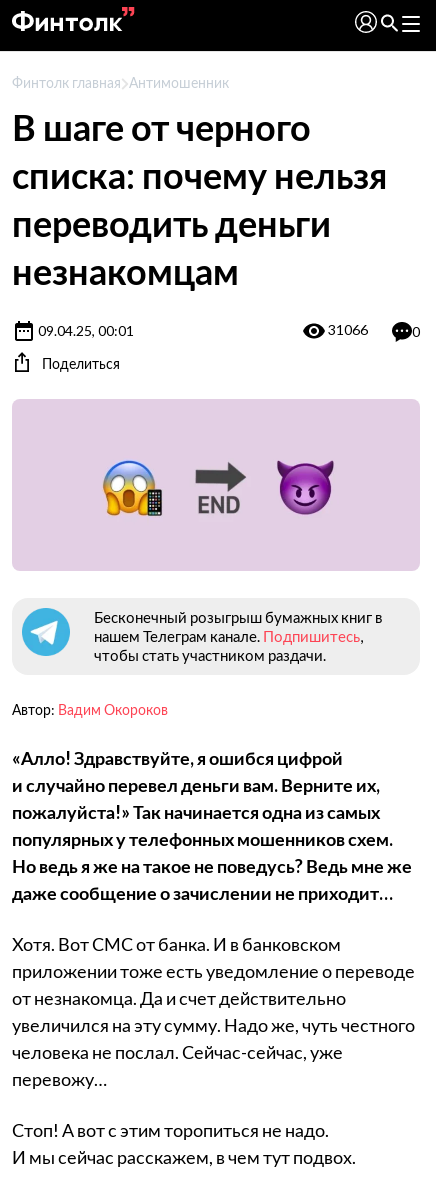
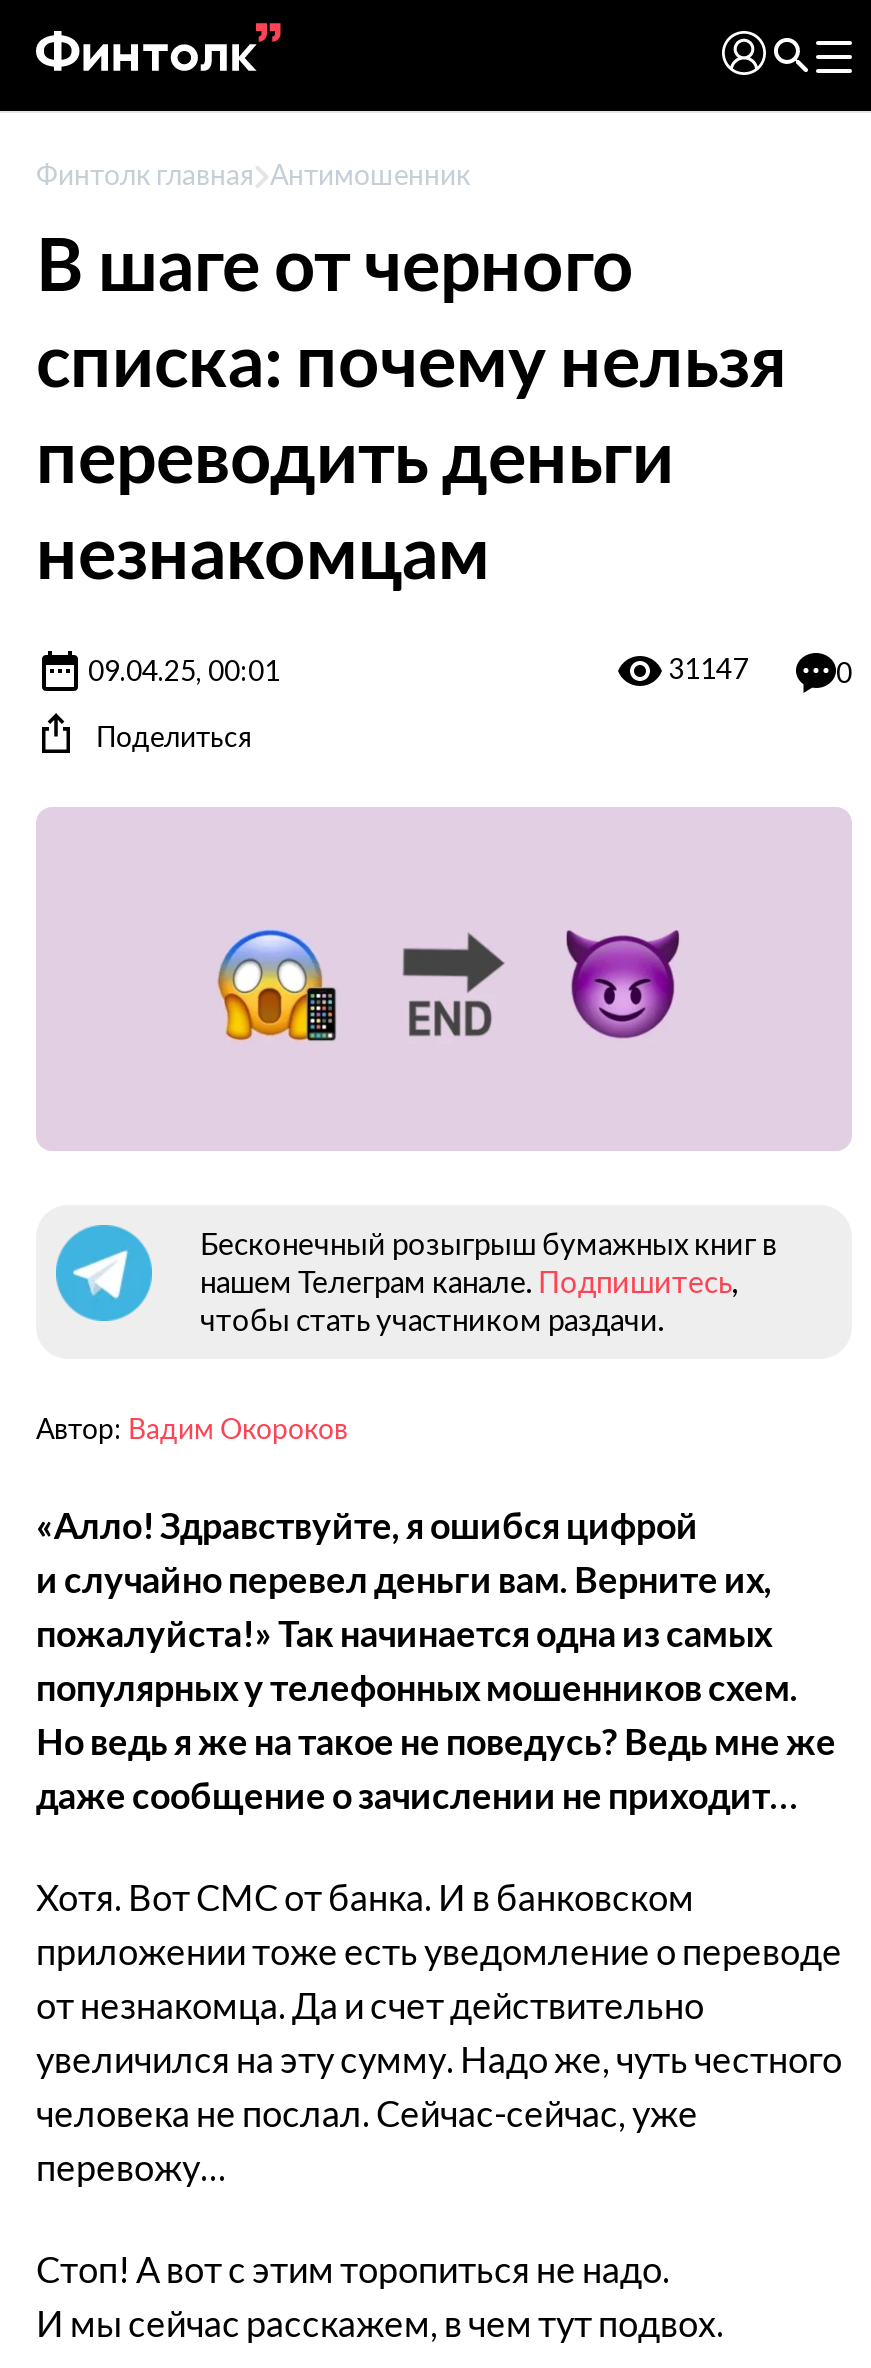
- 31066
+ 31147
